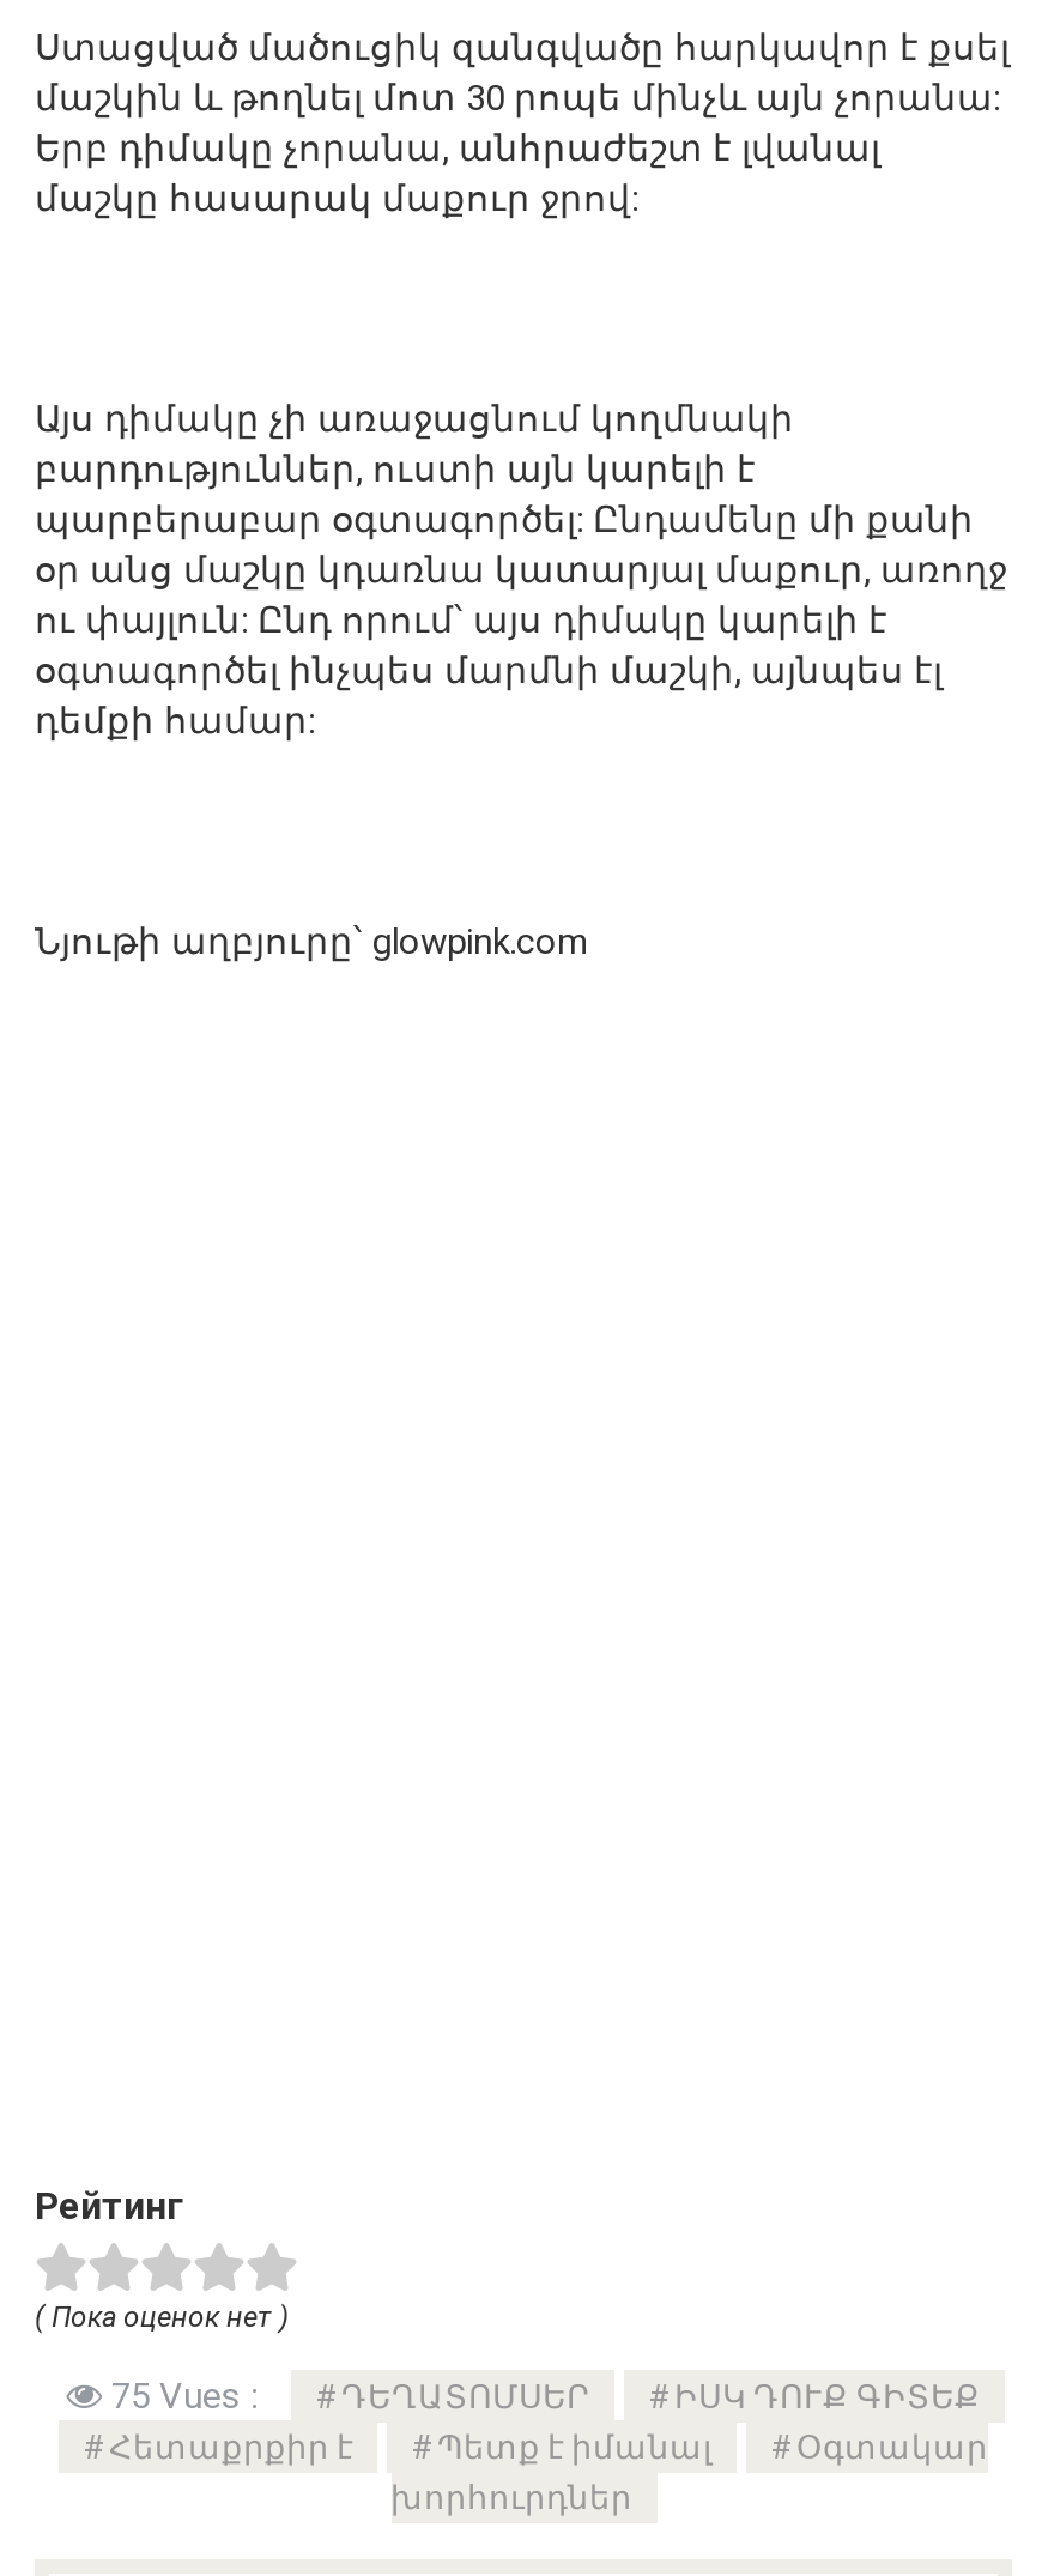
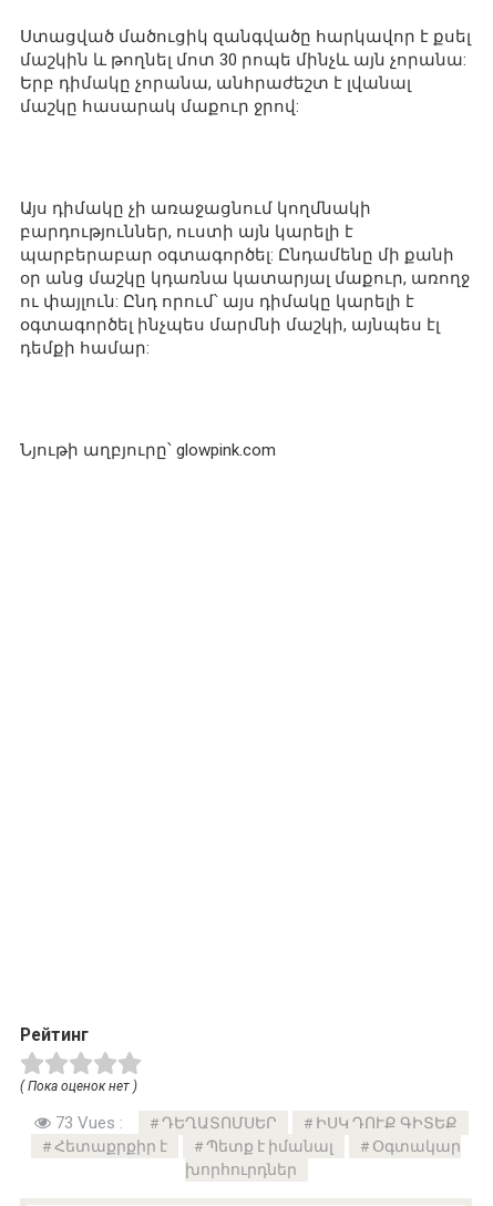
- 75 Vues :
+ 73 Vues :
